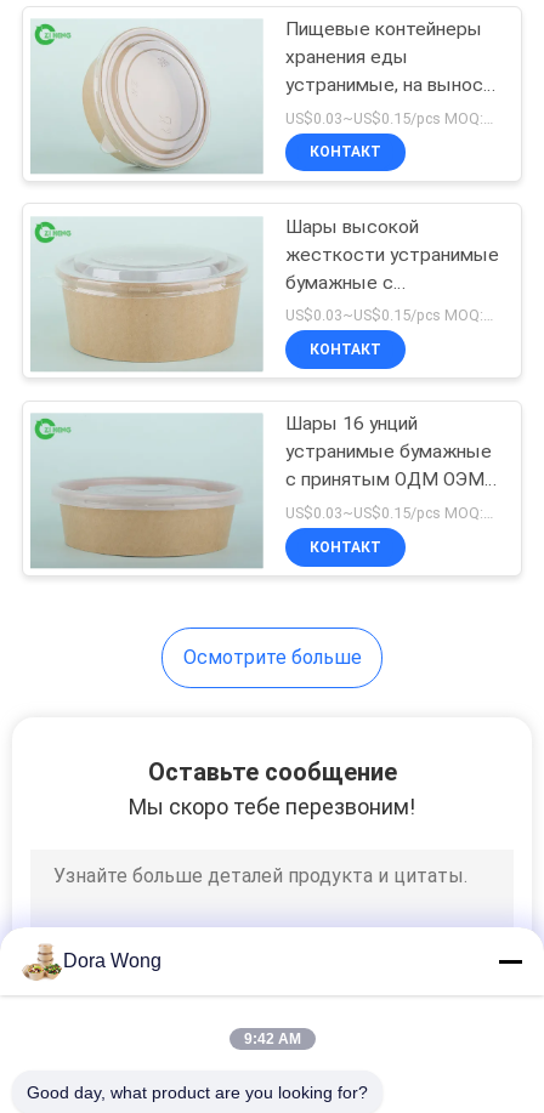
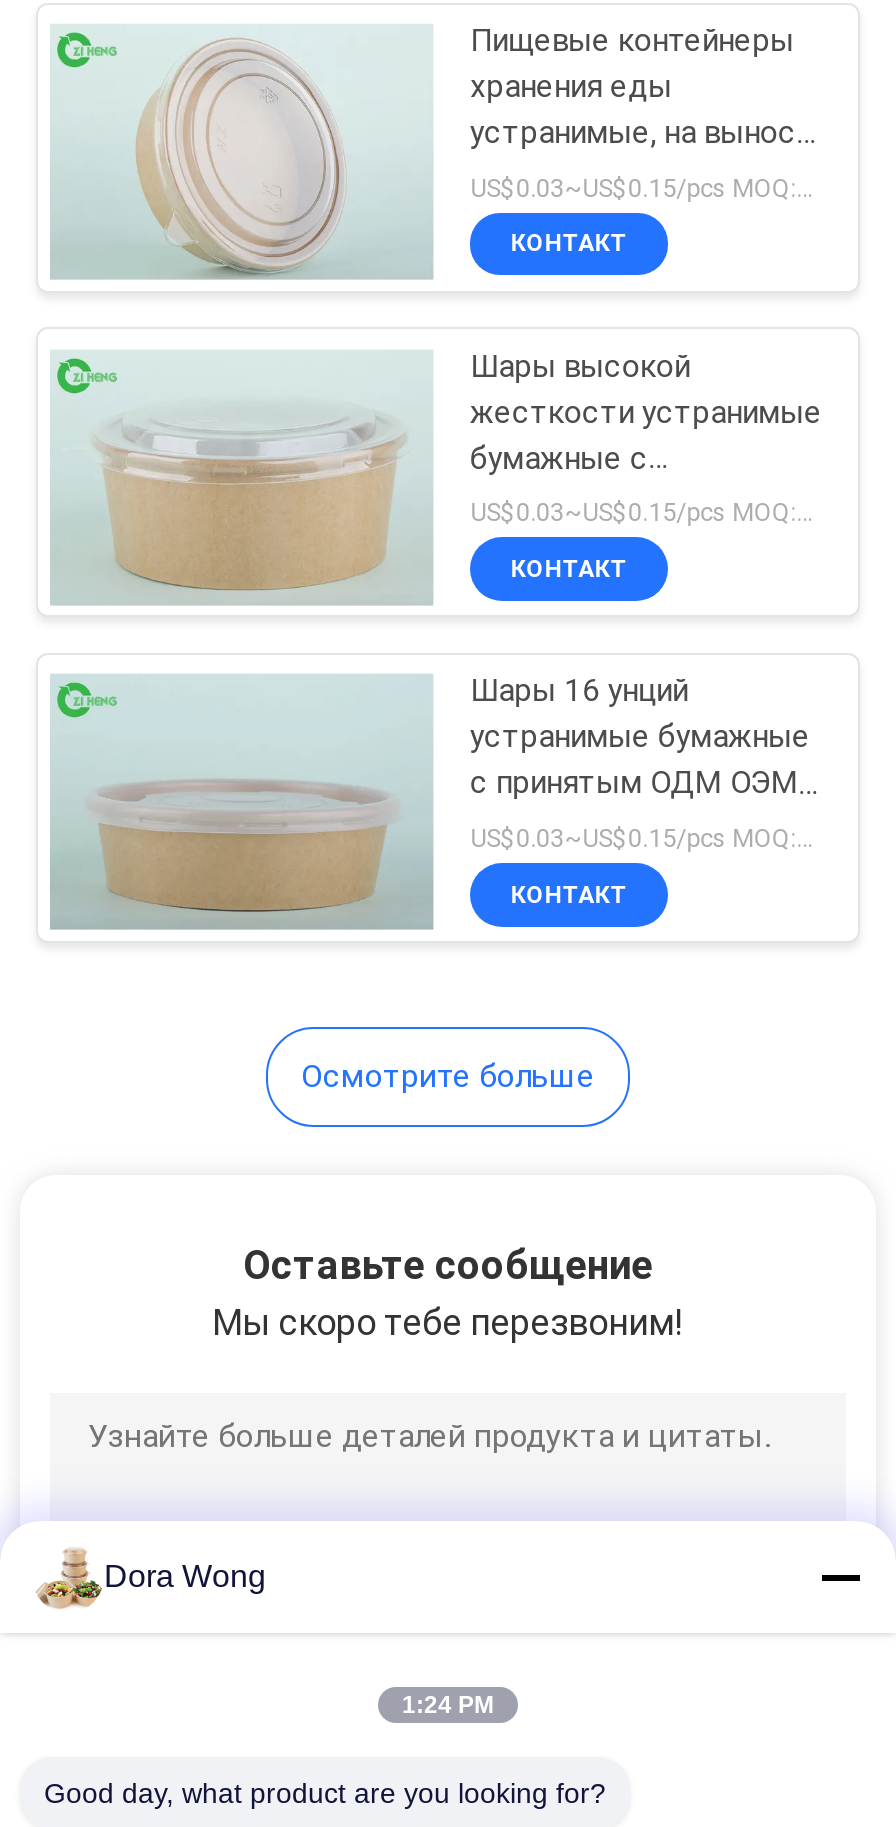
- 9:42 AM
+ 1:24 PM
